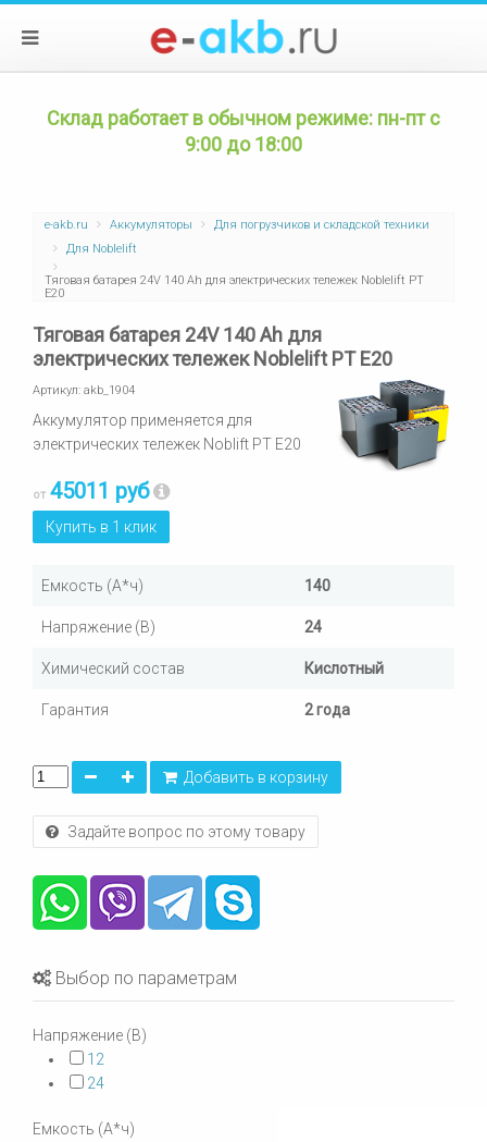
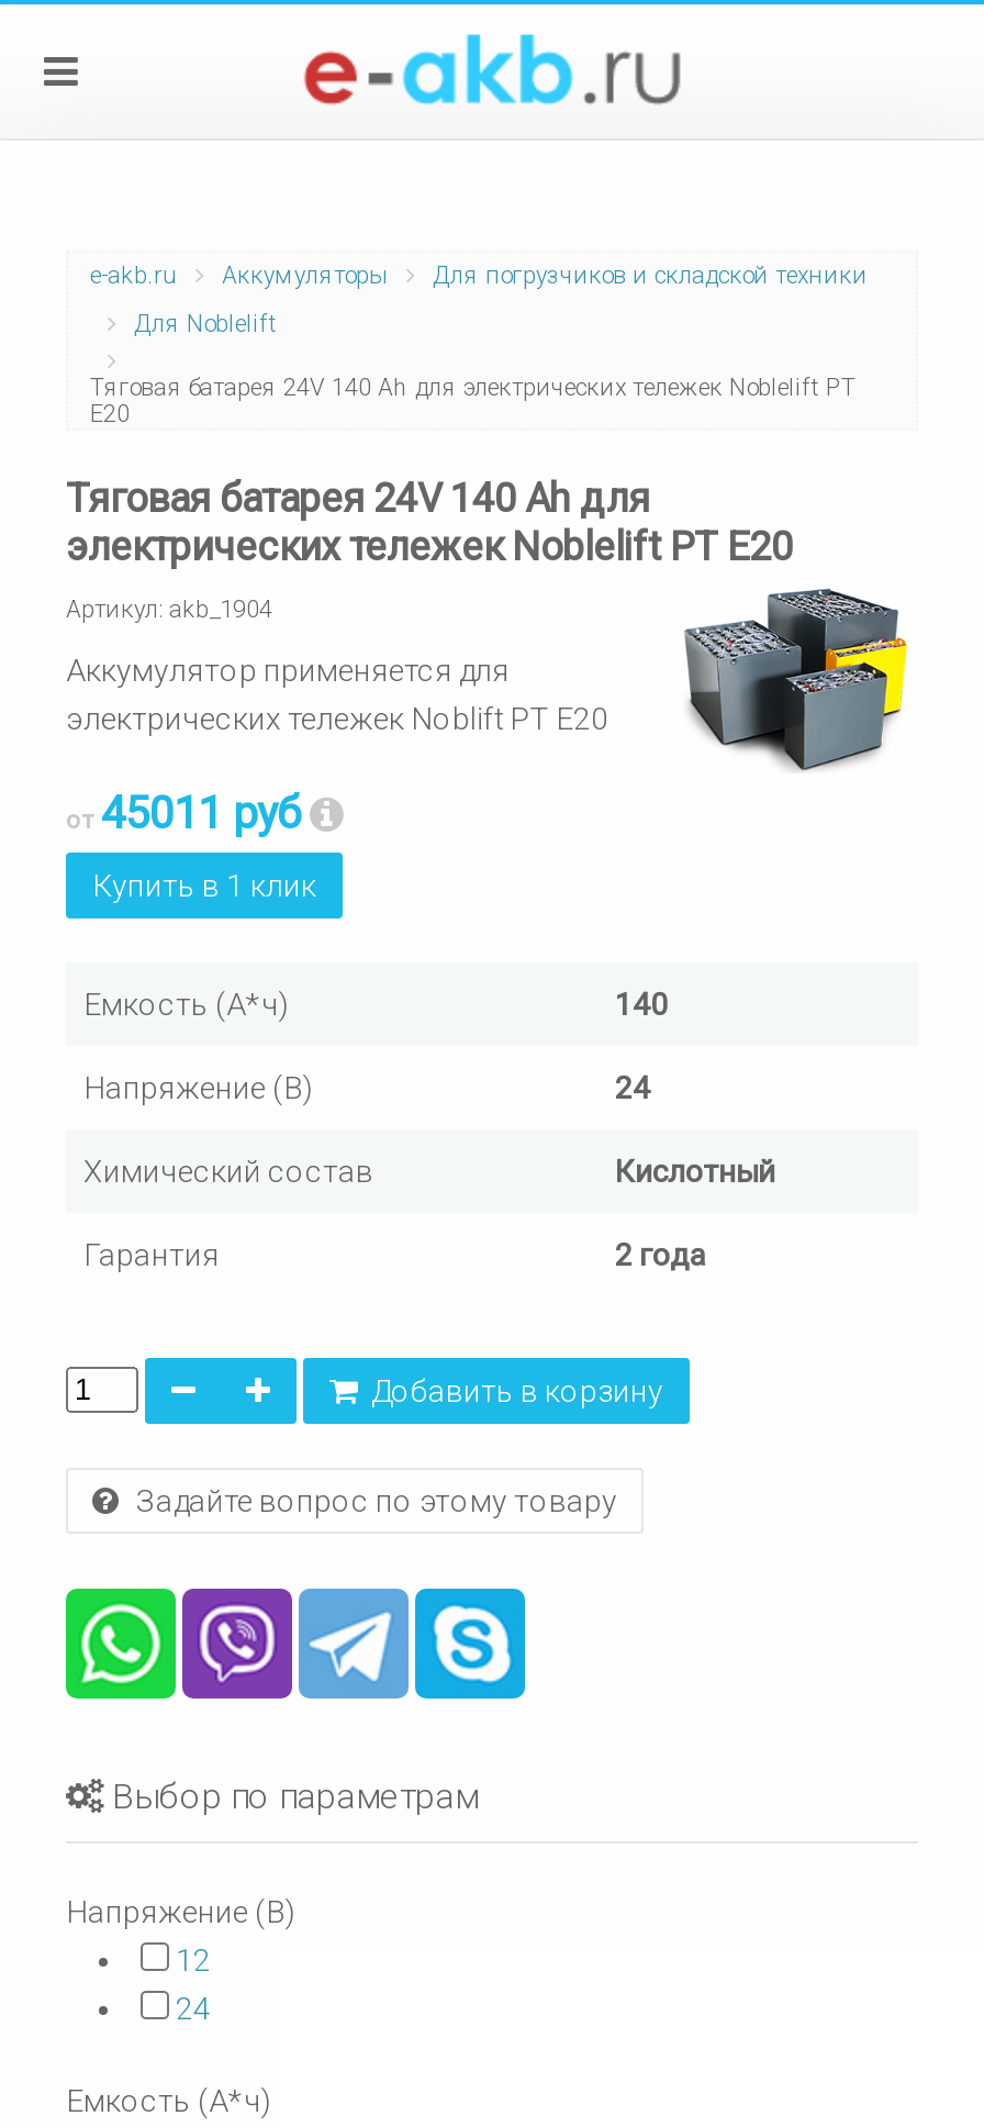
- Склад работает в обычном режиме: пн-пт с
- 9:00 до 18:00
